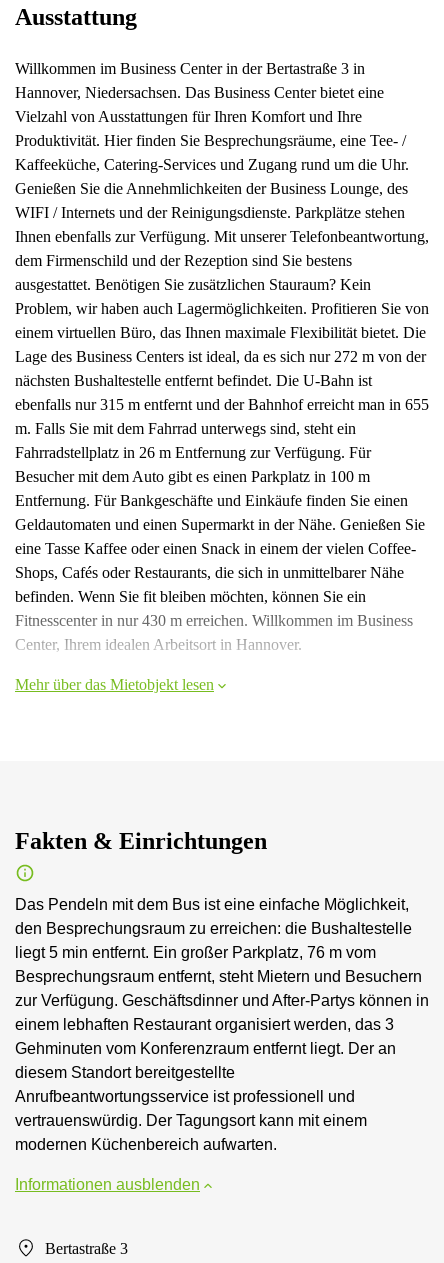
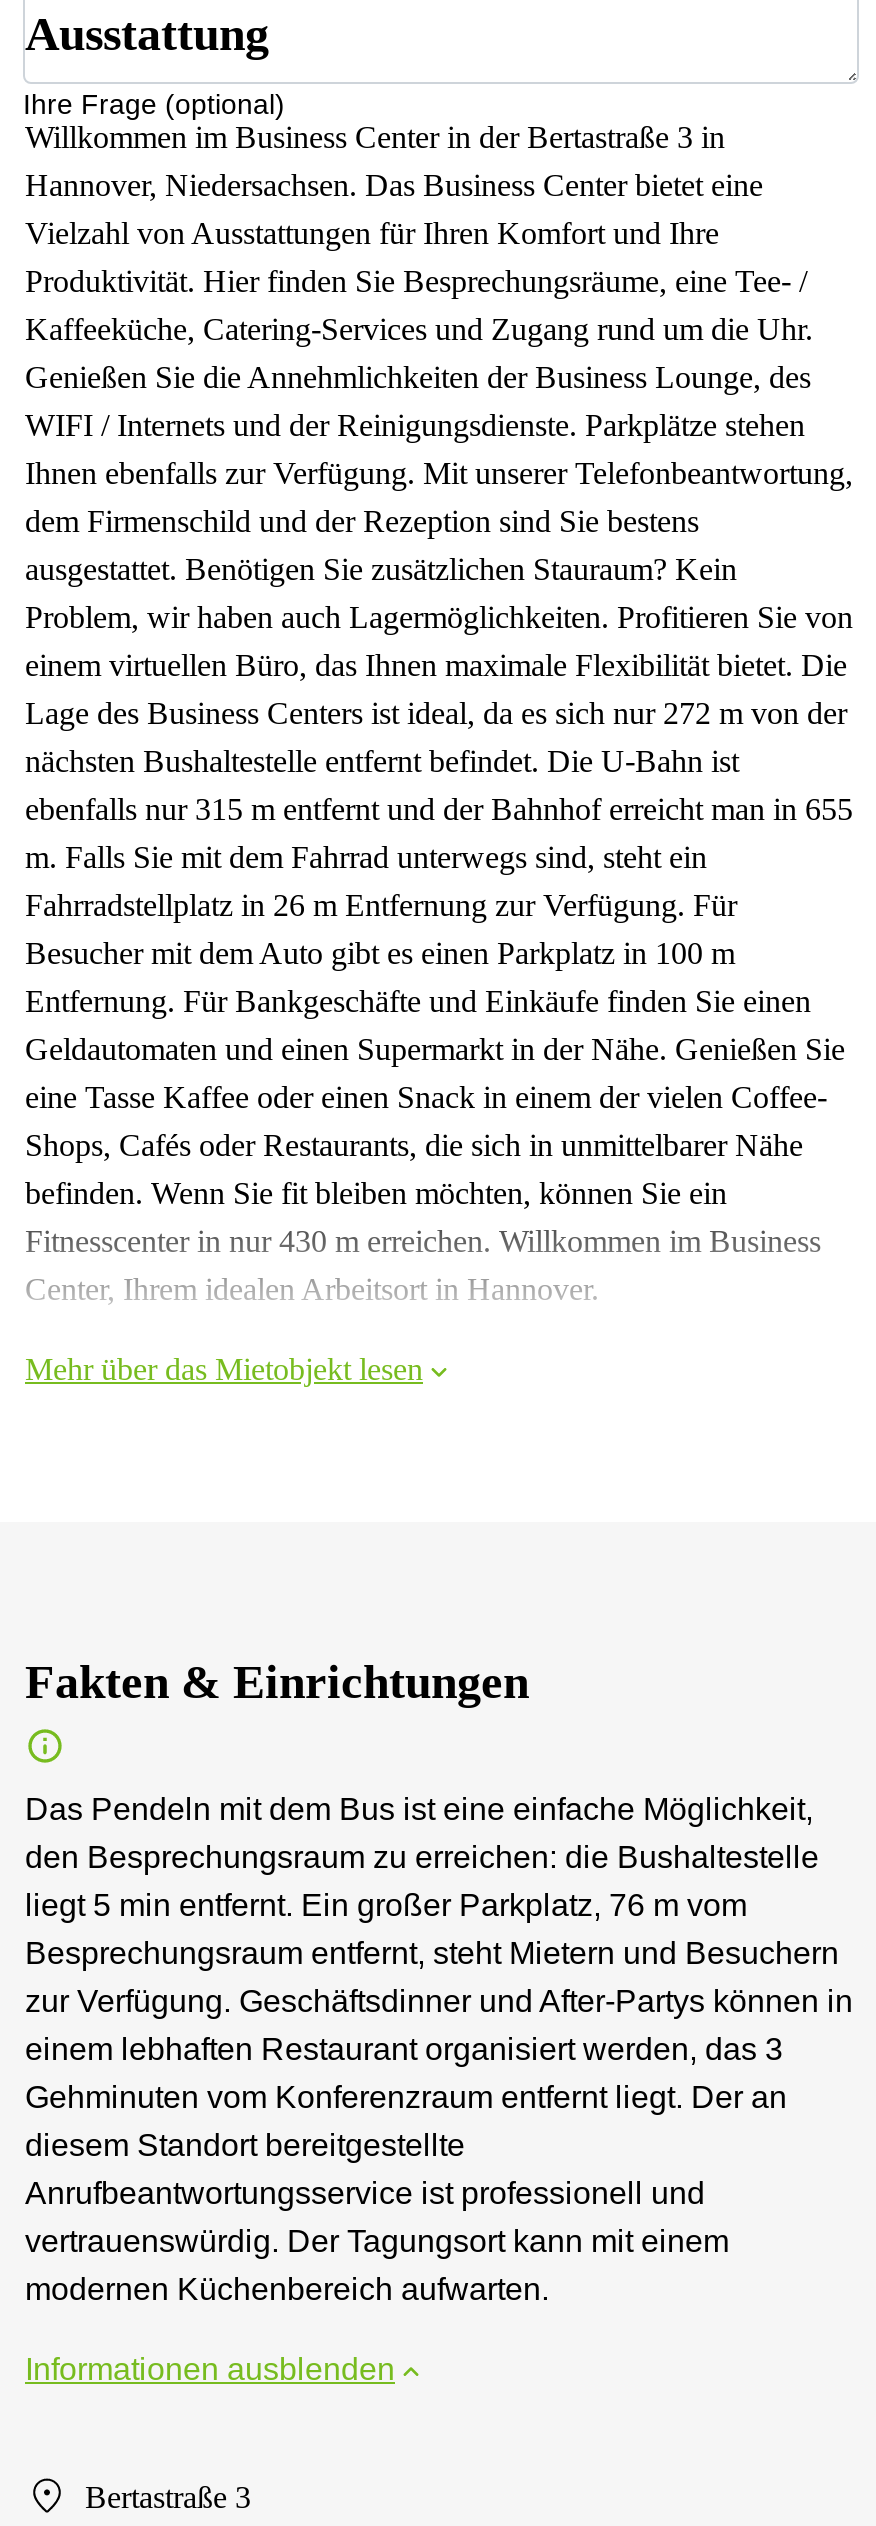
+ Ihre Frage (optional)
